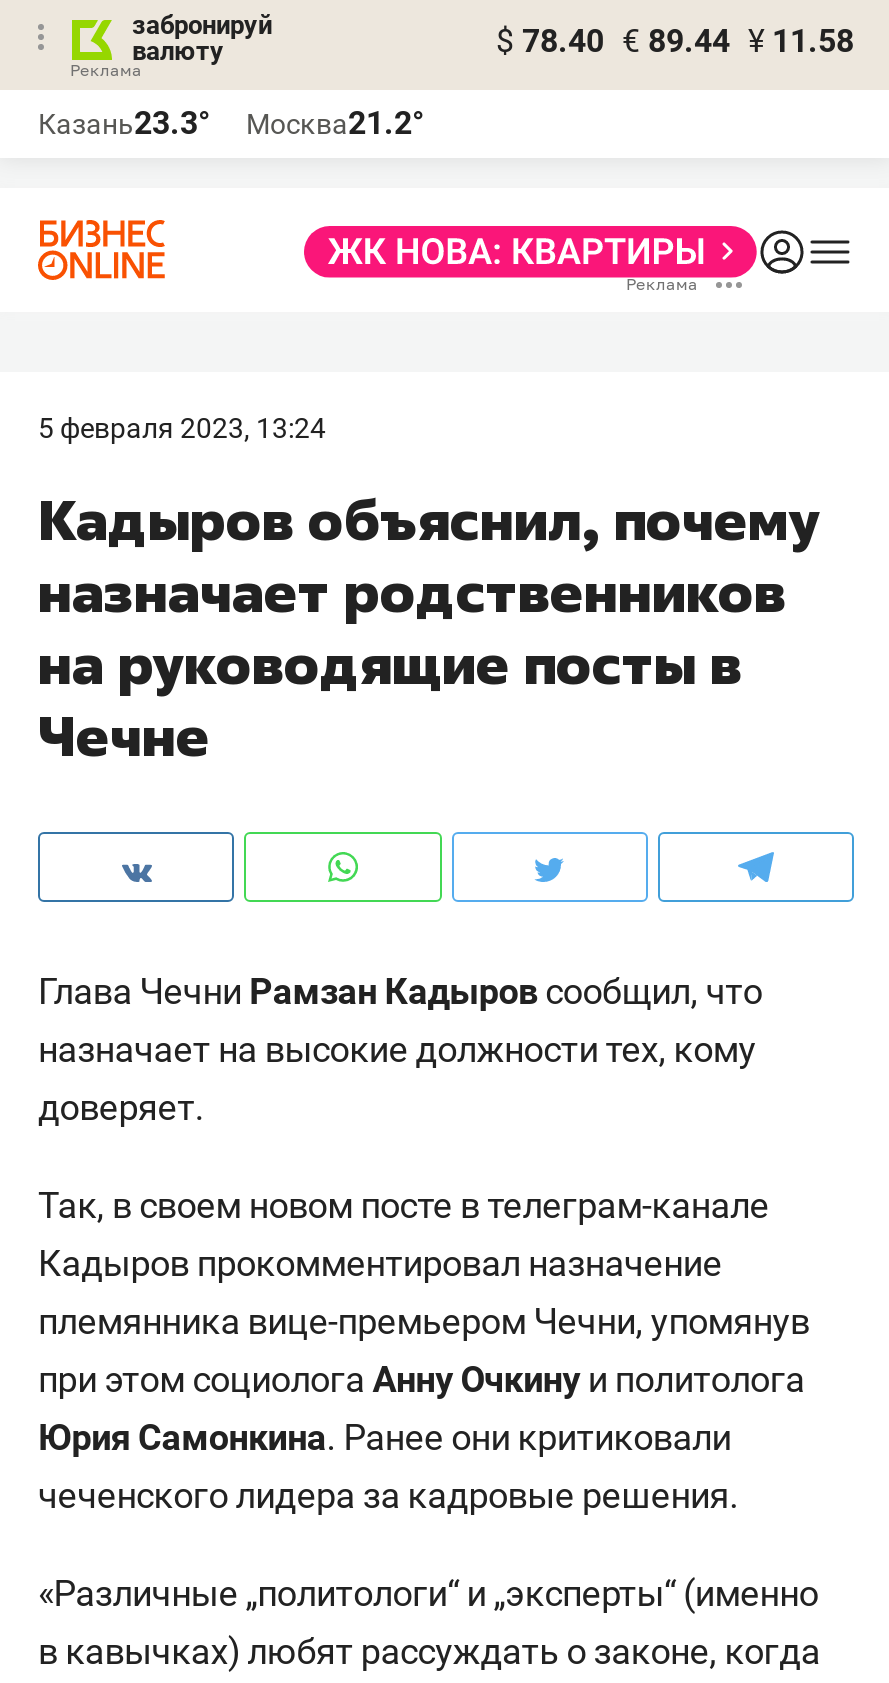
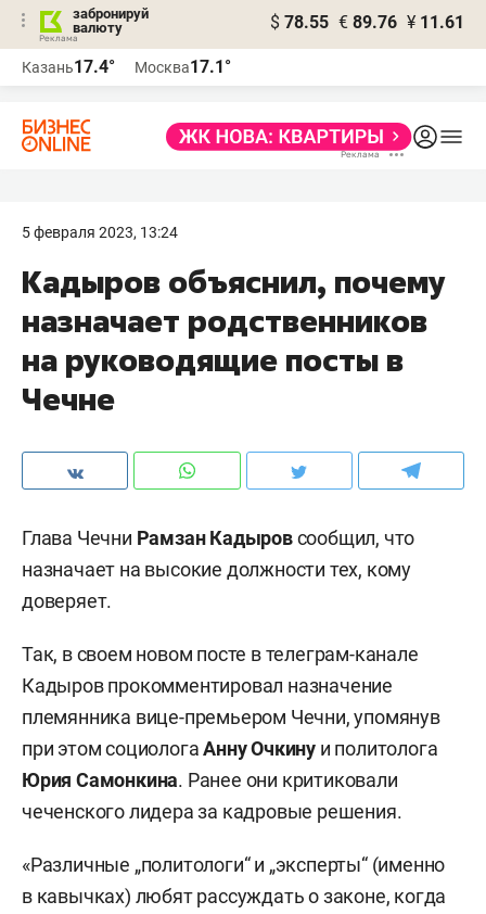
- $ 78.40 € 89.44 ¥ 11.58
+ $ 78.55 € 89.76 ¥ 11.61

- Казань23.3°
+ Казань17.4°

- Москва21.2°
+ Москва17.1°
